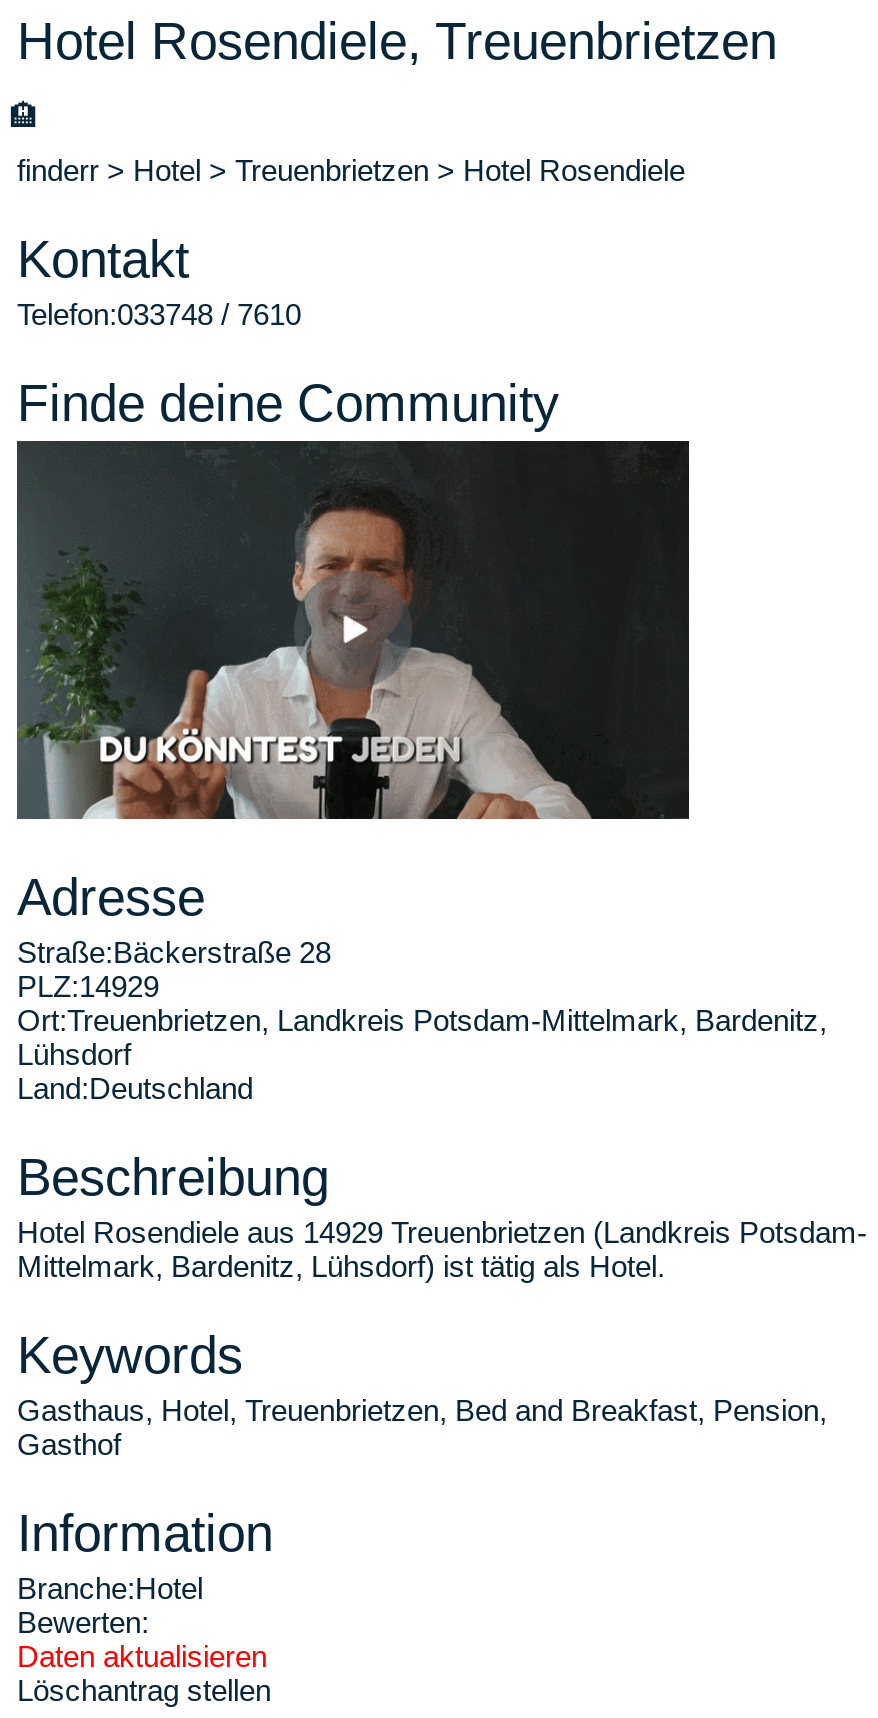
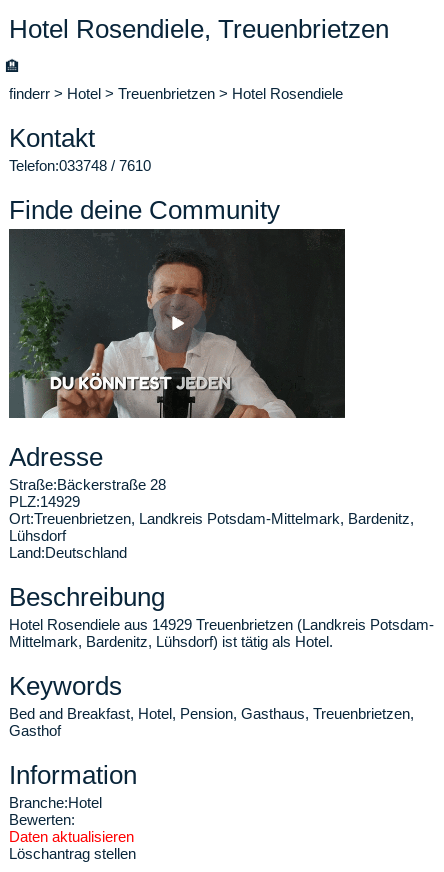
- Gasthaus, Hotel, Treuenbrietzen, Bed and Breakfast, Pension,
+ Bed and Breakfast, Hotel, Pension, Gasthaus, Treuenbrietzen,
